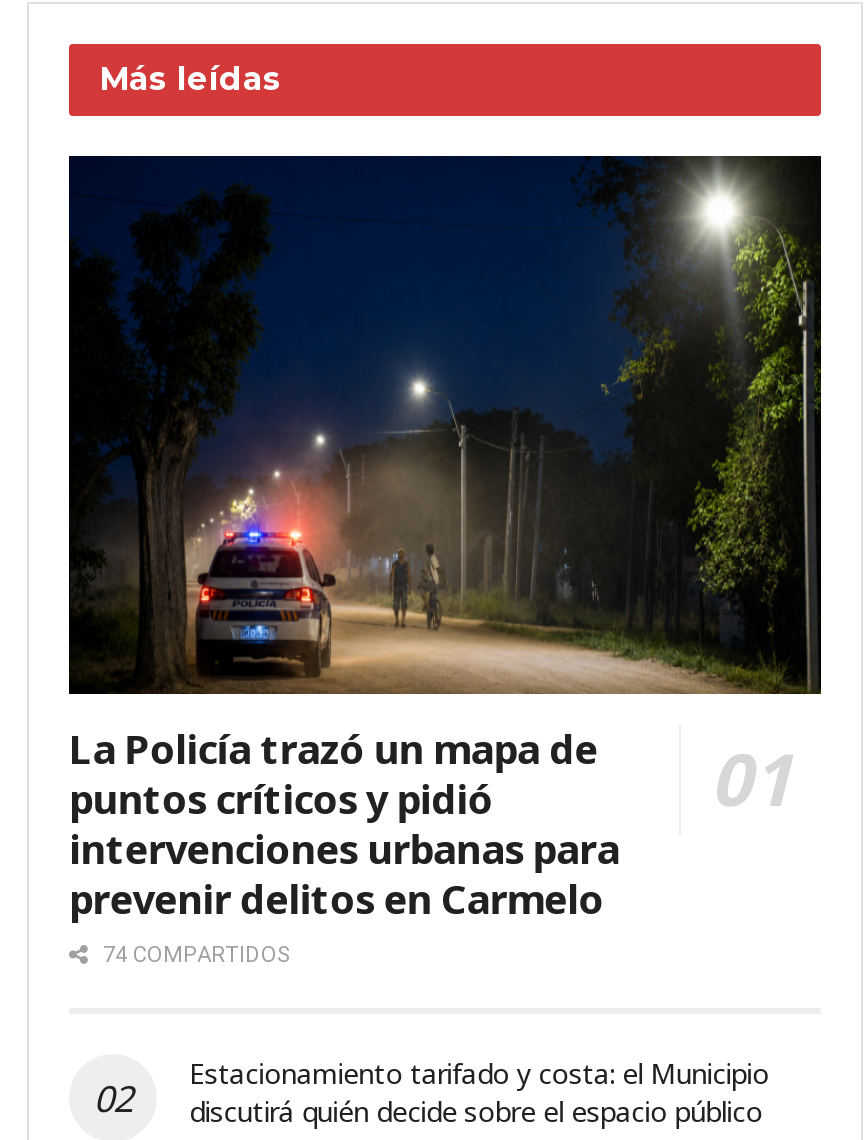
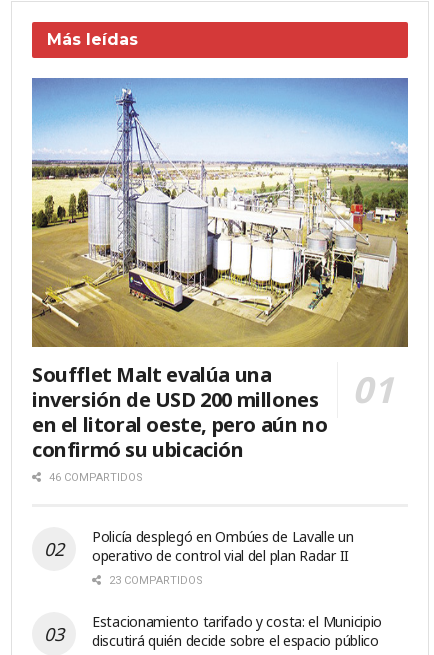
- [image]
- La Policía trazó un mapa de
- puntos críticos y pidió
- intervenciones urbanas para
- prevenir delitos en Carmelo
- 74 COMPARTIDOS
+ [image]
+ Soufflet Malt evalúa una
+ inversión de USD 200 millones
+ en el litoral oeste, pero aún no
+ confirmó su ubicación
+ 46 COMPARTIDOS
+ Policía desplegó en Ombúes de Lavalle un
+ operativo de control vial del plan Radar II
+ 23 COMPARTIDOS
